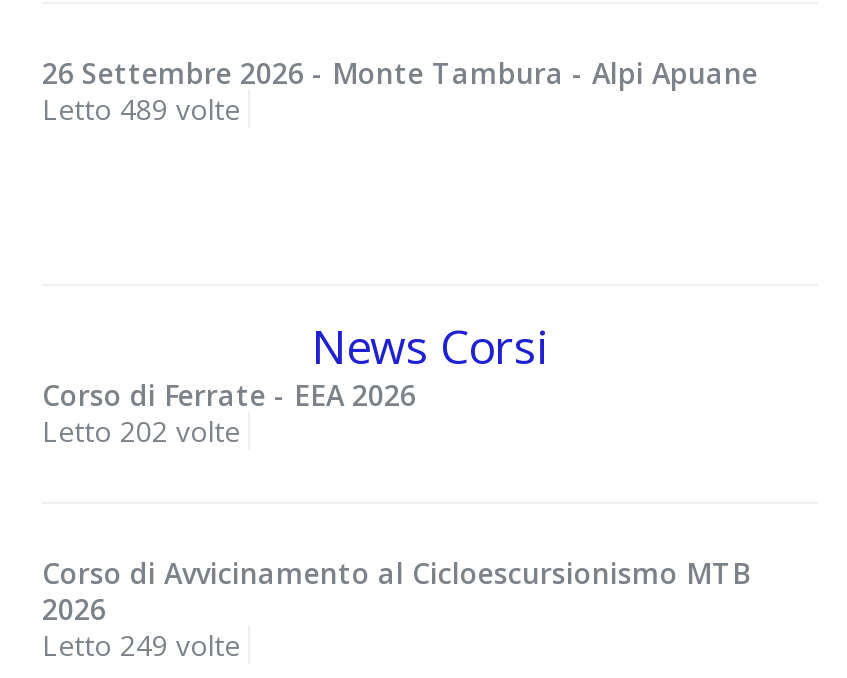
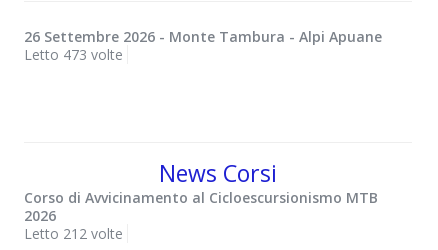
- Letto 489 volte
+ Letto 473 volte

- Corso di Ferrate - EEA 2026
- Letto 202 volte

- Letto 249 volte
+ Letto 212 volte
